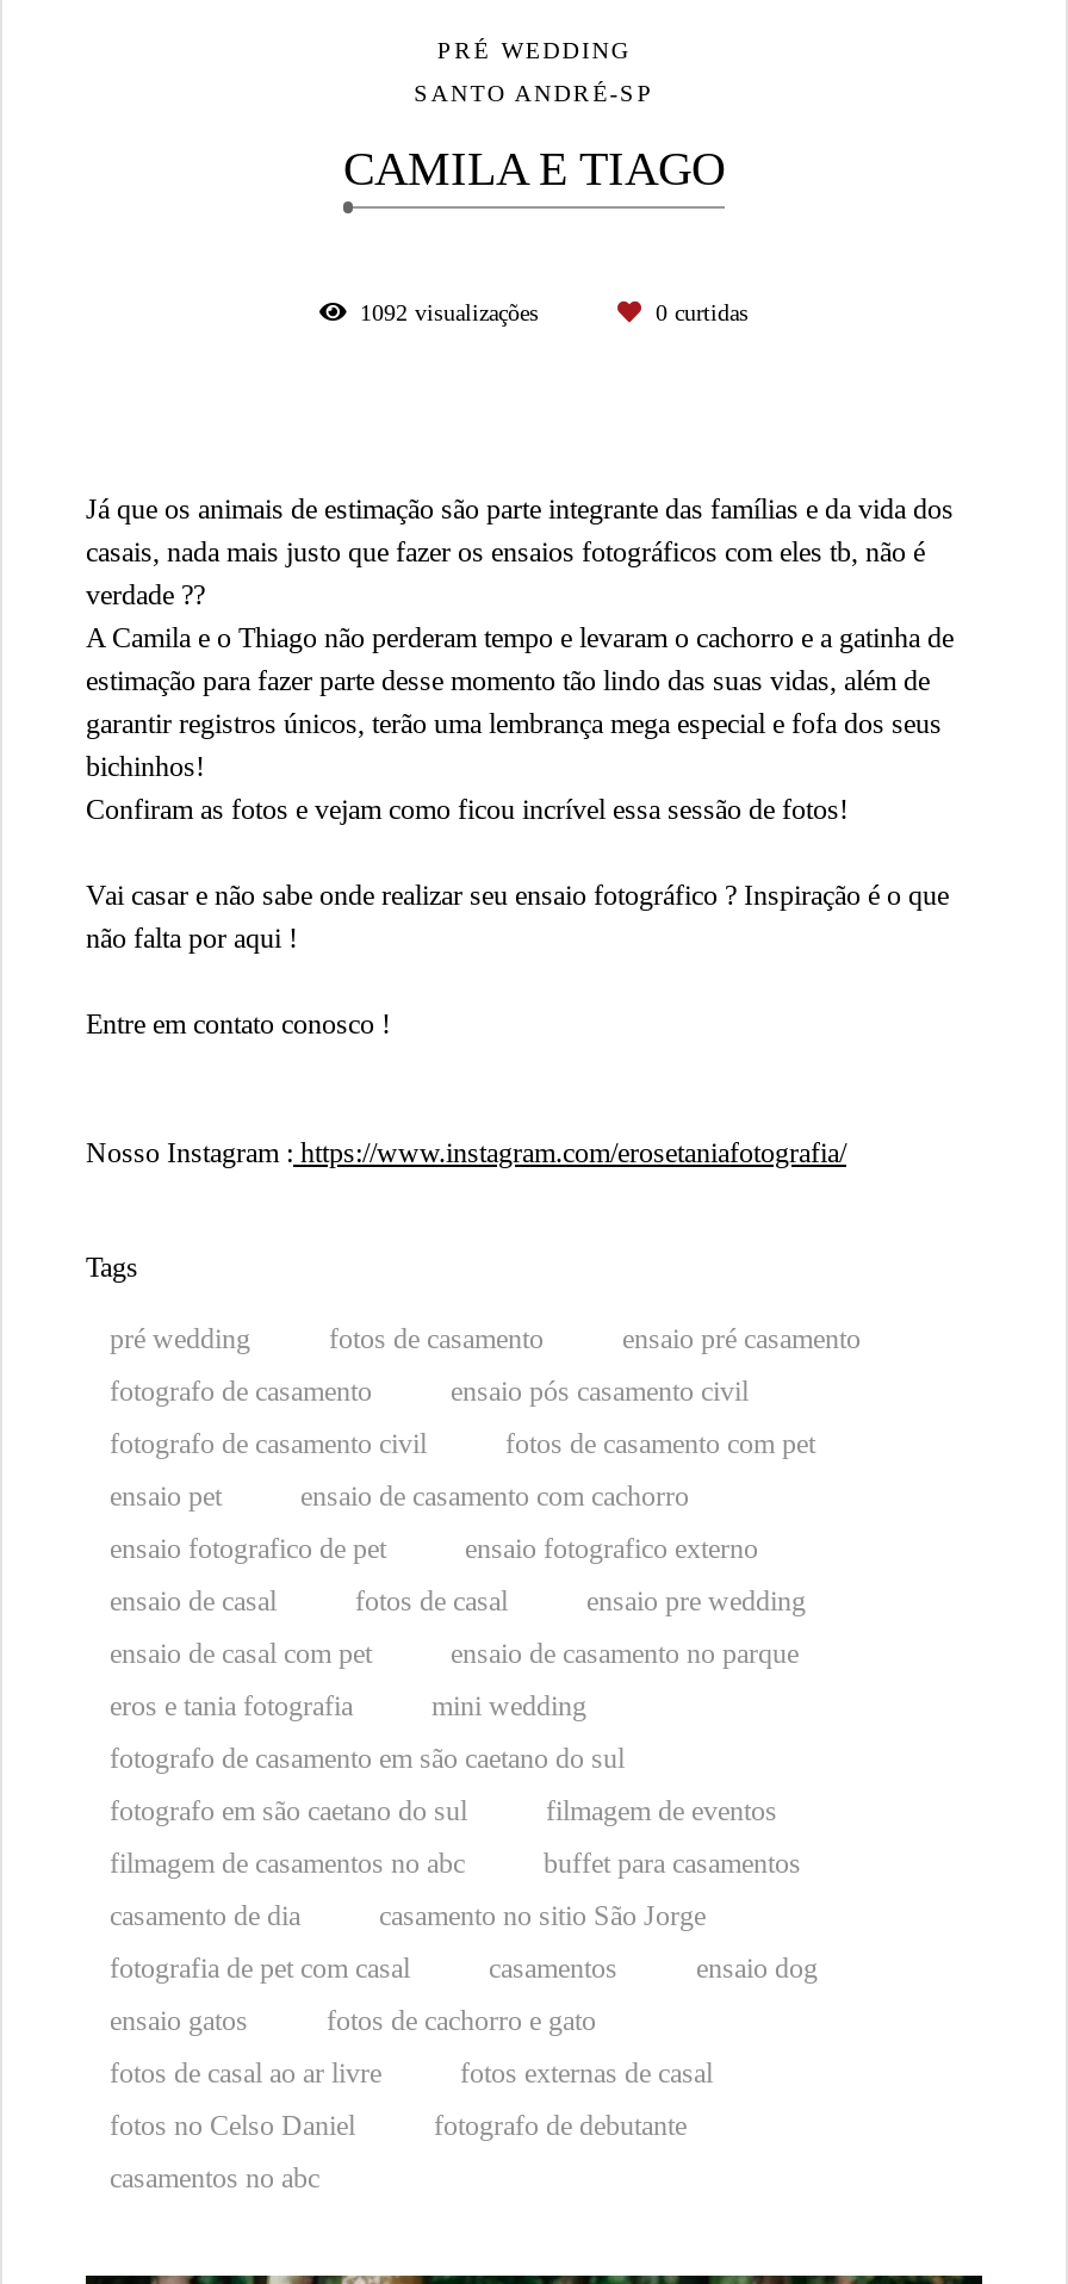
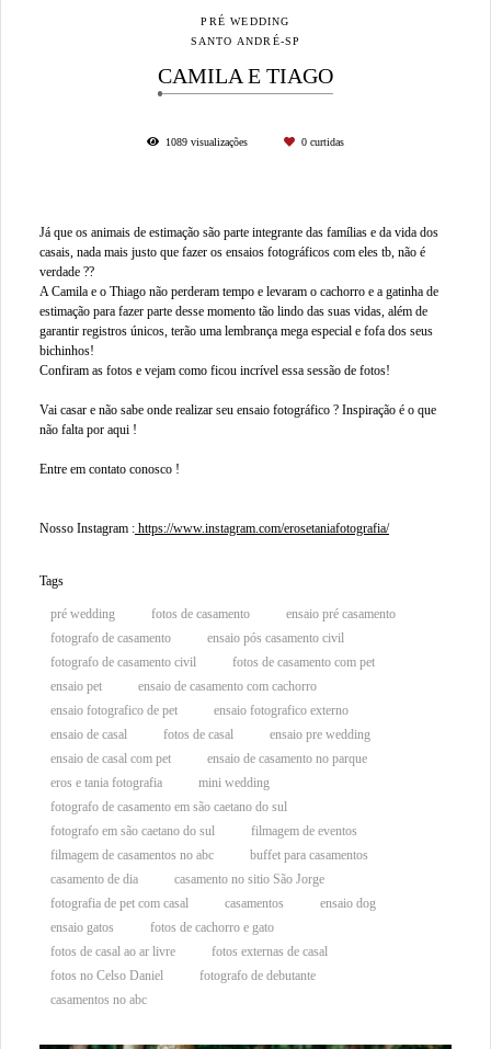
- 1092 visualizações
+ 1089 visualizações
